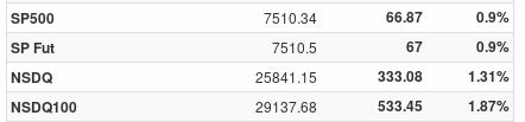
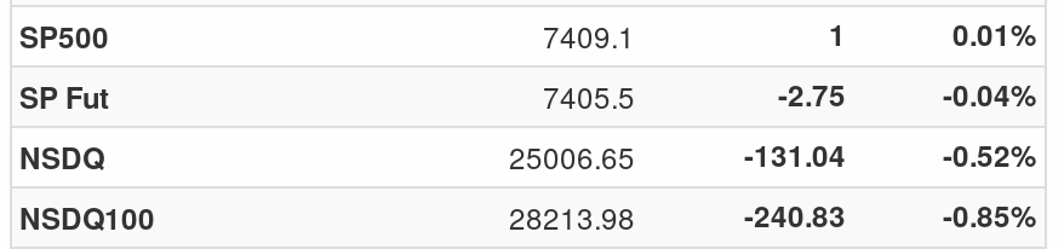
- 7510.34
+ 7409.1

- 66.87
+ 1

- 0.9%
+ 0.01%

- 7510.5
+ 7405.5

- 67
+ -2.75

- 0.9%
+ -0.04%

- 25841.15
+ 25006.65

- 333.08
+ -131.04

- 1.31%
+ -0.52%

- 29137.68
+ 28213.98

- 533.45
+ -240.83

- 1.87%
+ -0.85%
